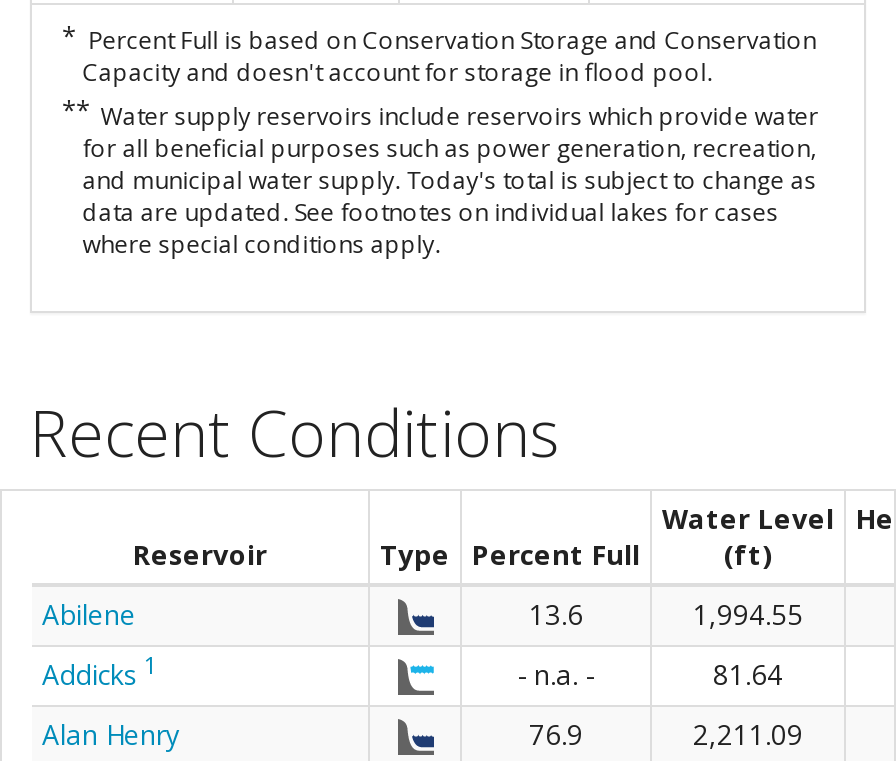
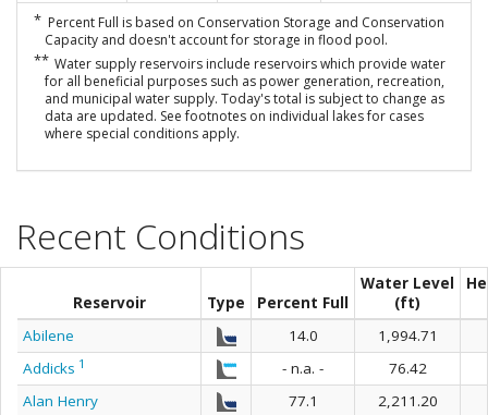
- 13.6
+ 14.0

- 1,994.55
+ 1,994.71

- 81.64
+ 76.42

- 76.9
+ 77.1

- 2,211.09
+ 2,211.20
